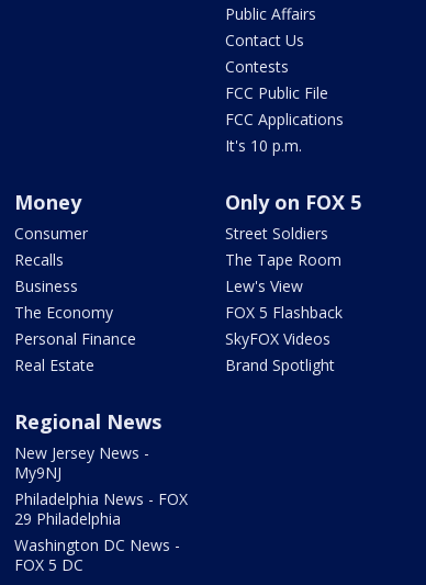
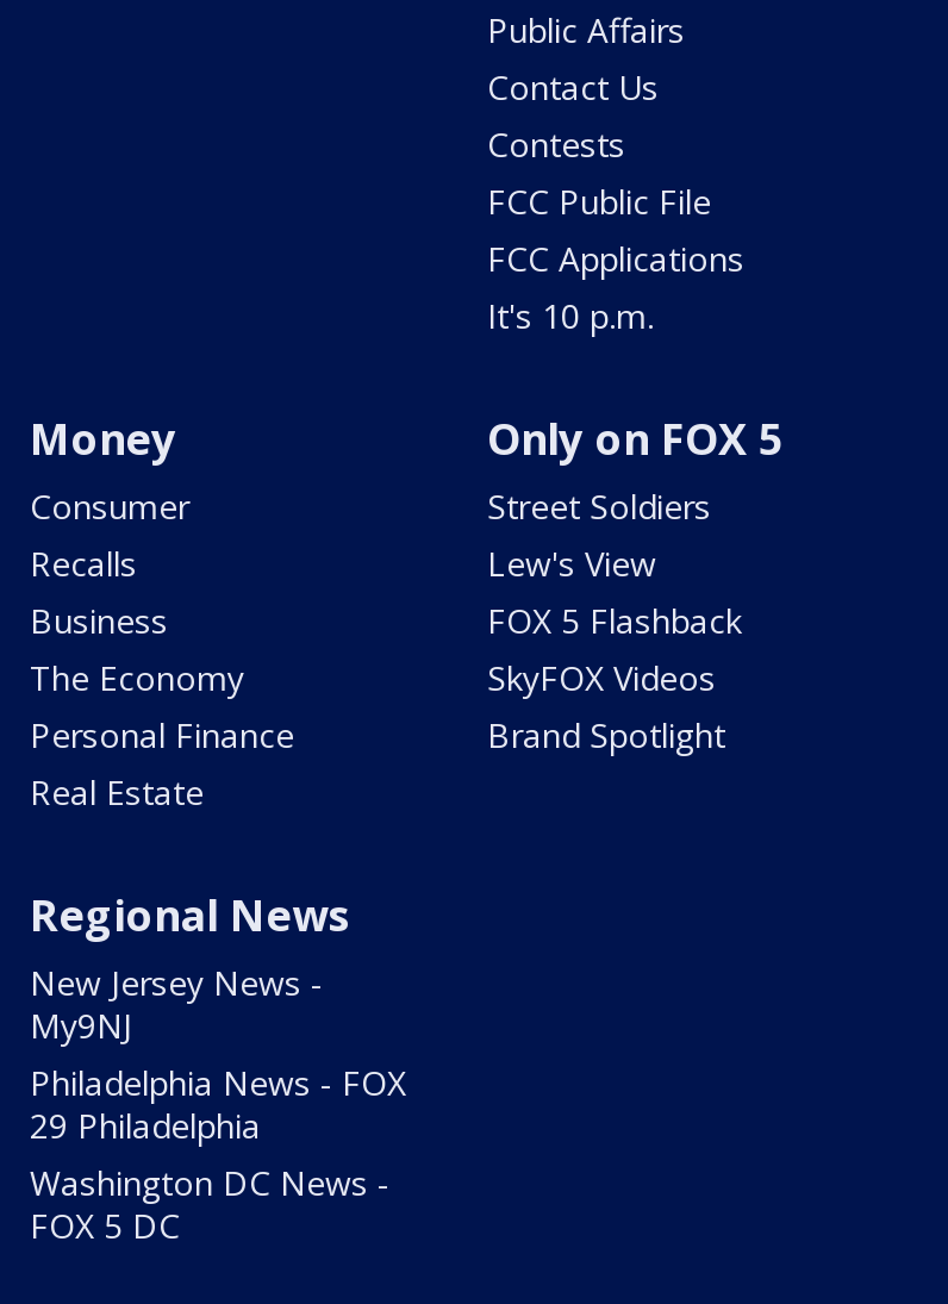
- The Tape Room

moved up: Lew's View | FOX 5 Flashback | SkyFOX Videos | Brand Spotlight
